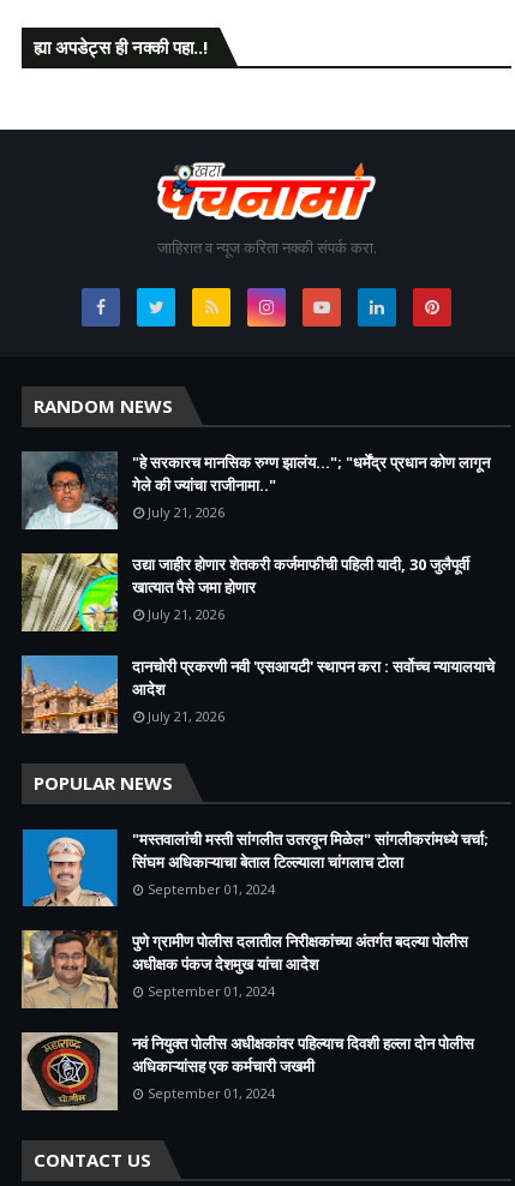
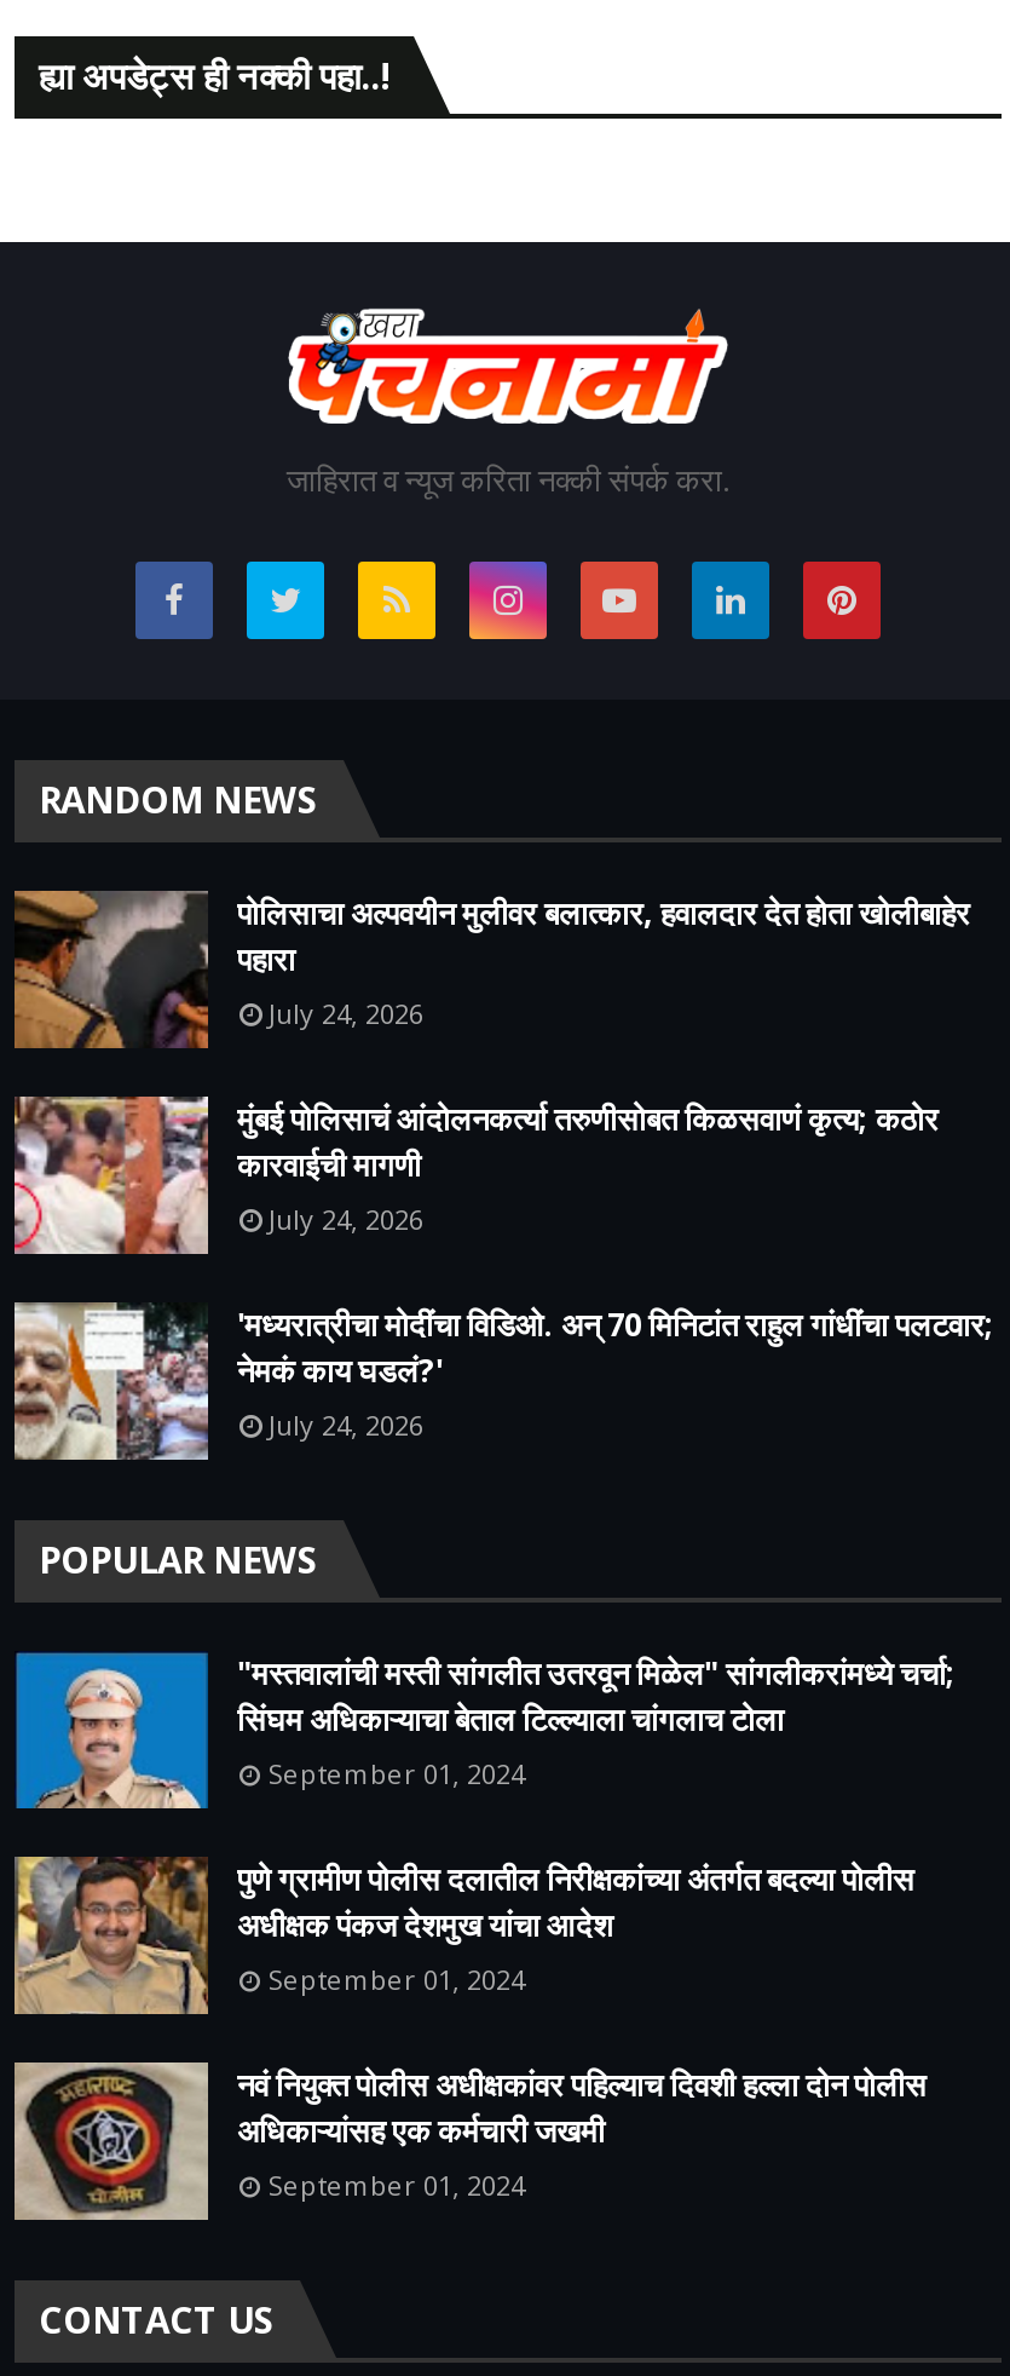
- [image]
- "हे सरकारच मानसिक रुग्ण झालंय..."; "धर्मेंद्र प्रधान कोण लागून
- गेले की ज्यांचा राजीनामा.."
- July 21, 2026
+ [image]
+ पोलिसाचा अल्पवयीन मुलीवर बलात्कार, हवालदार देत होता खोलीबाहेर
+ पहारा
+ July 24, 2026

- [image]
- उद्या जाहीर होणार शेतकरी कर्जमाफीची पहिली यादी, 30 जुलैपूर्वी
- खात्यात पैसे जमा होणार
- July 21, 2026
+ [image]
+ मुंबई पोलिसाचं आंदोलनकर्त्या तरुणीसोबत किळसवाणं कृत्य; कठोर
+ कारवाईची मागणी
+ July 24, 2026

- [image]
- दानचोरी प्रकरणी नवी 'एसआयटी' स्थापन करा : सर्वोच्च न्यायालयाचे
- आदेश
- July 21, 2026
+ [image]
+ 'मध्यरात्रीचा मोदींचा विडिओ. अन् 70 मिनिटांत राहुल गांधींचा पलटवार;
+ नेमकं काय घडलं?'
+ July 24, 2026
